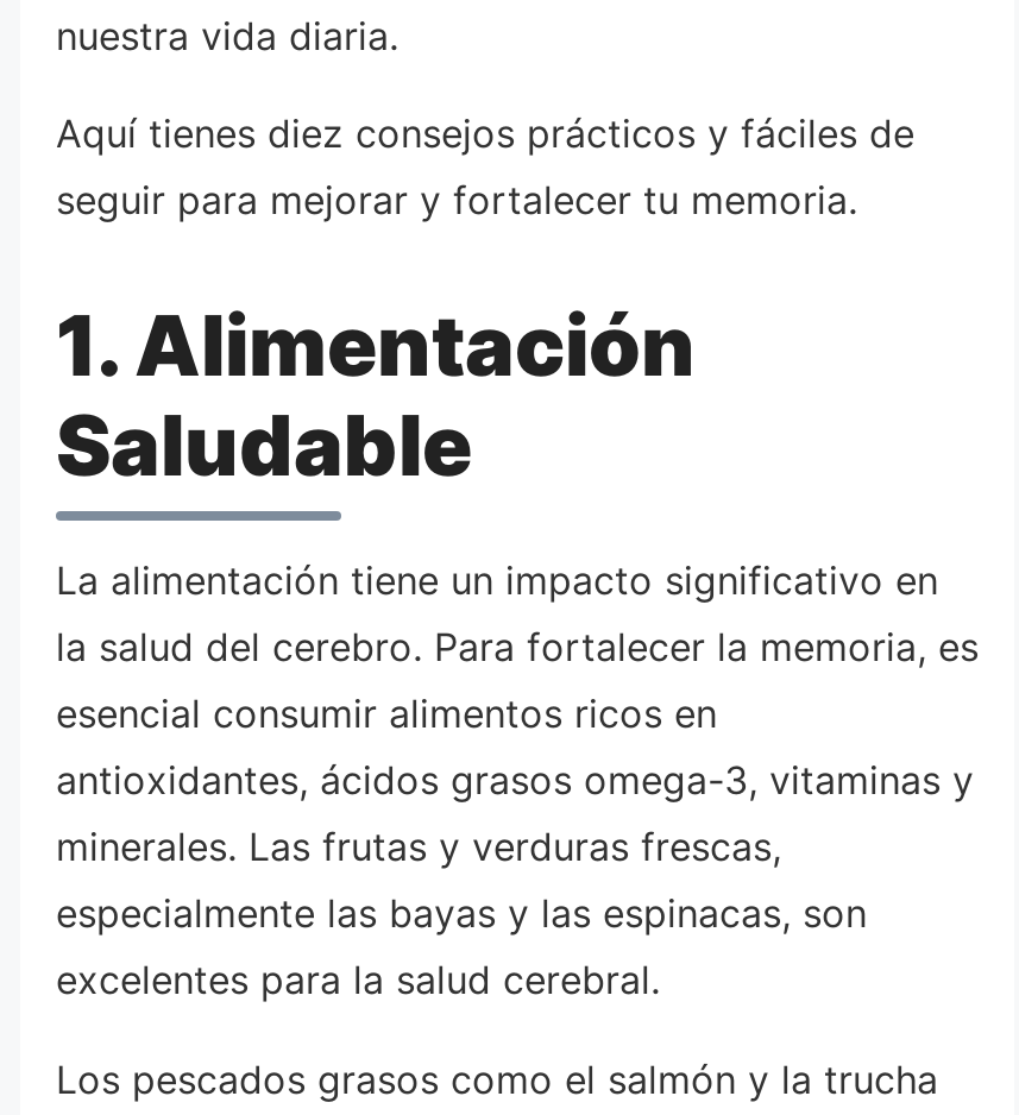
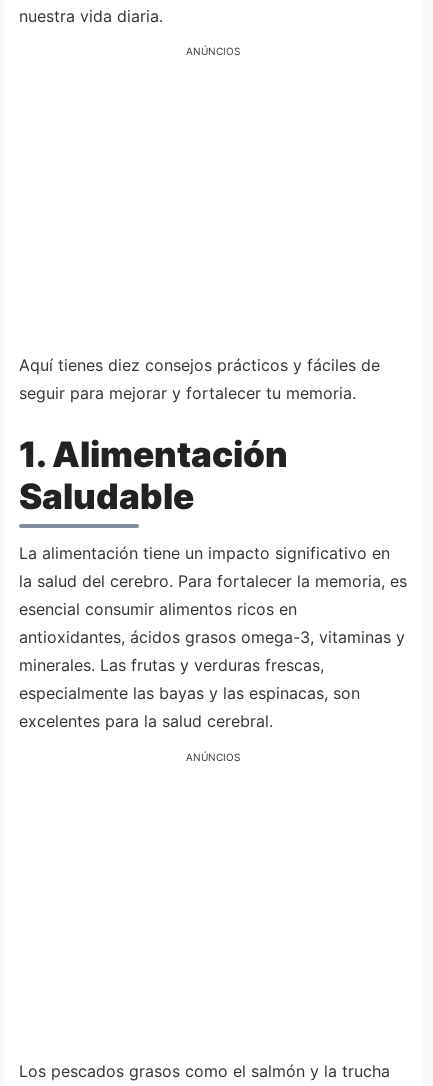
+ ANÚNCIOS

+ ANÚNCIOS
